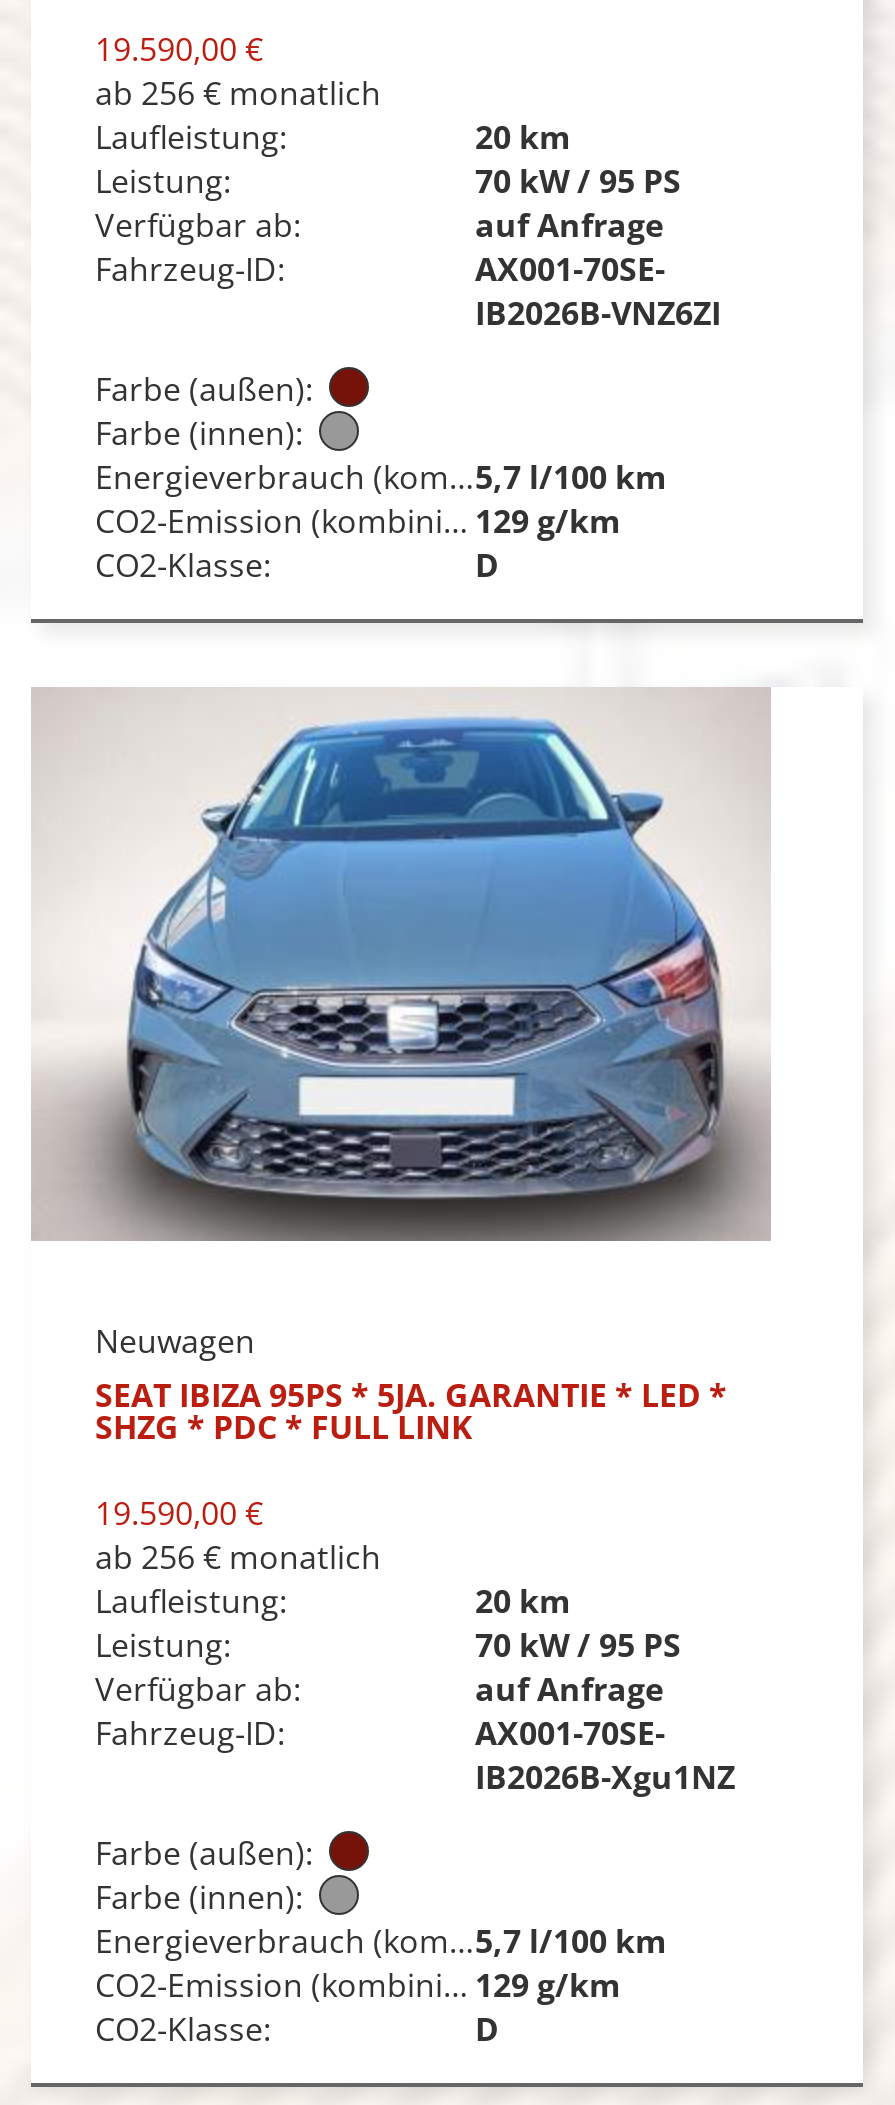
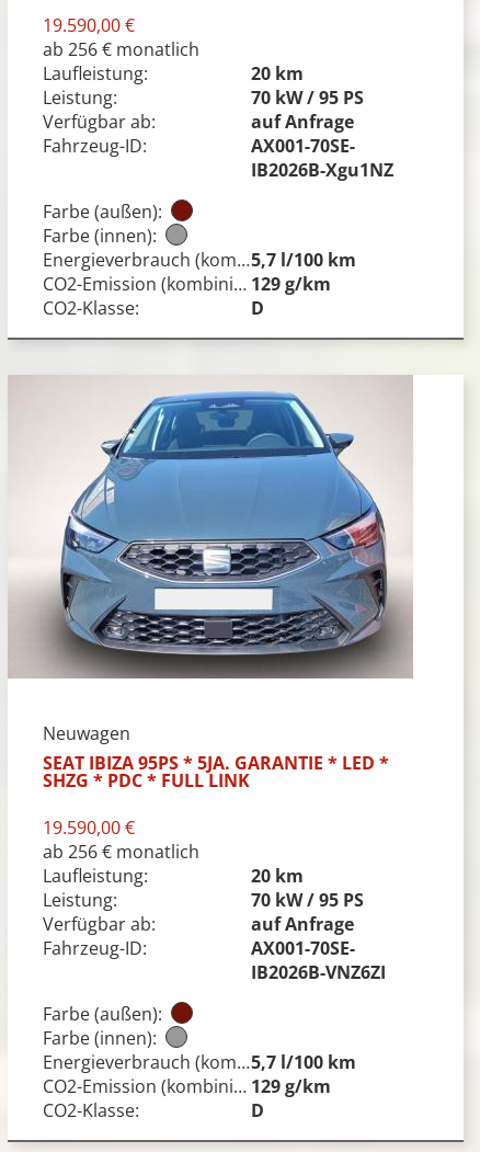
- IB2026B-VNZ6ZI
+ IB2026B-Xgu1NZ

- IB2026B-Xgu1NZ
+ IB2026B-VNZ6ZI
